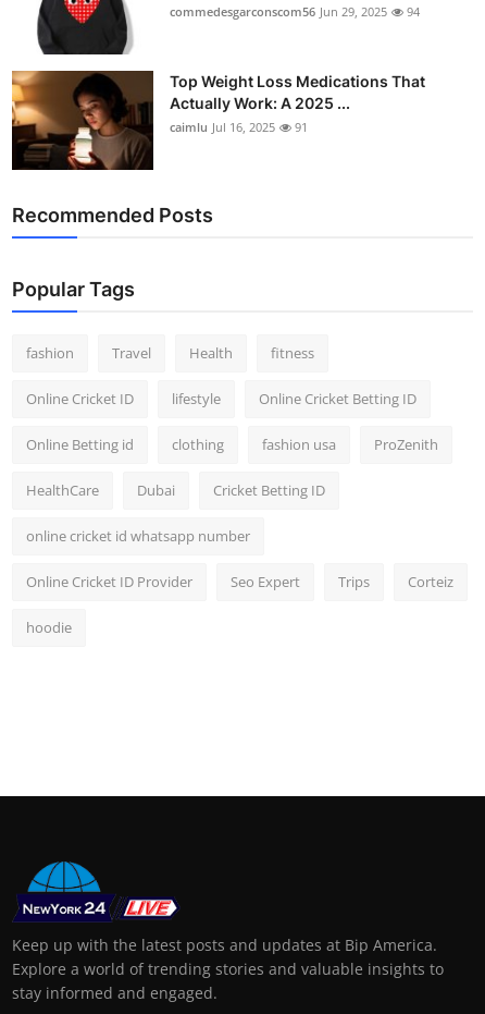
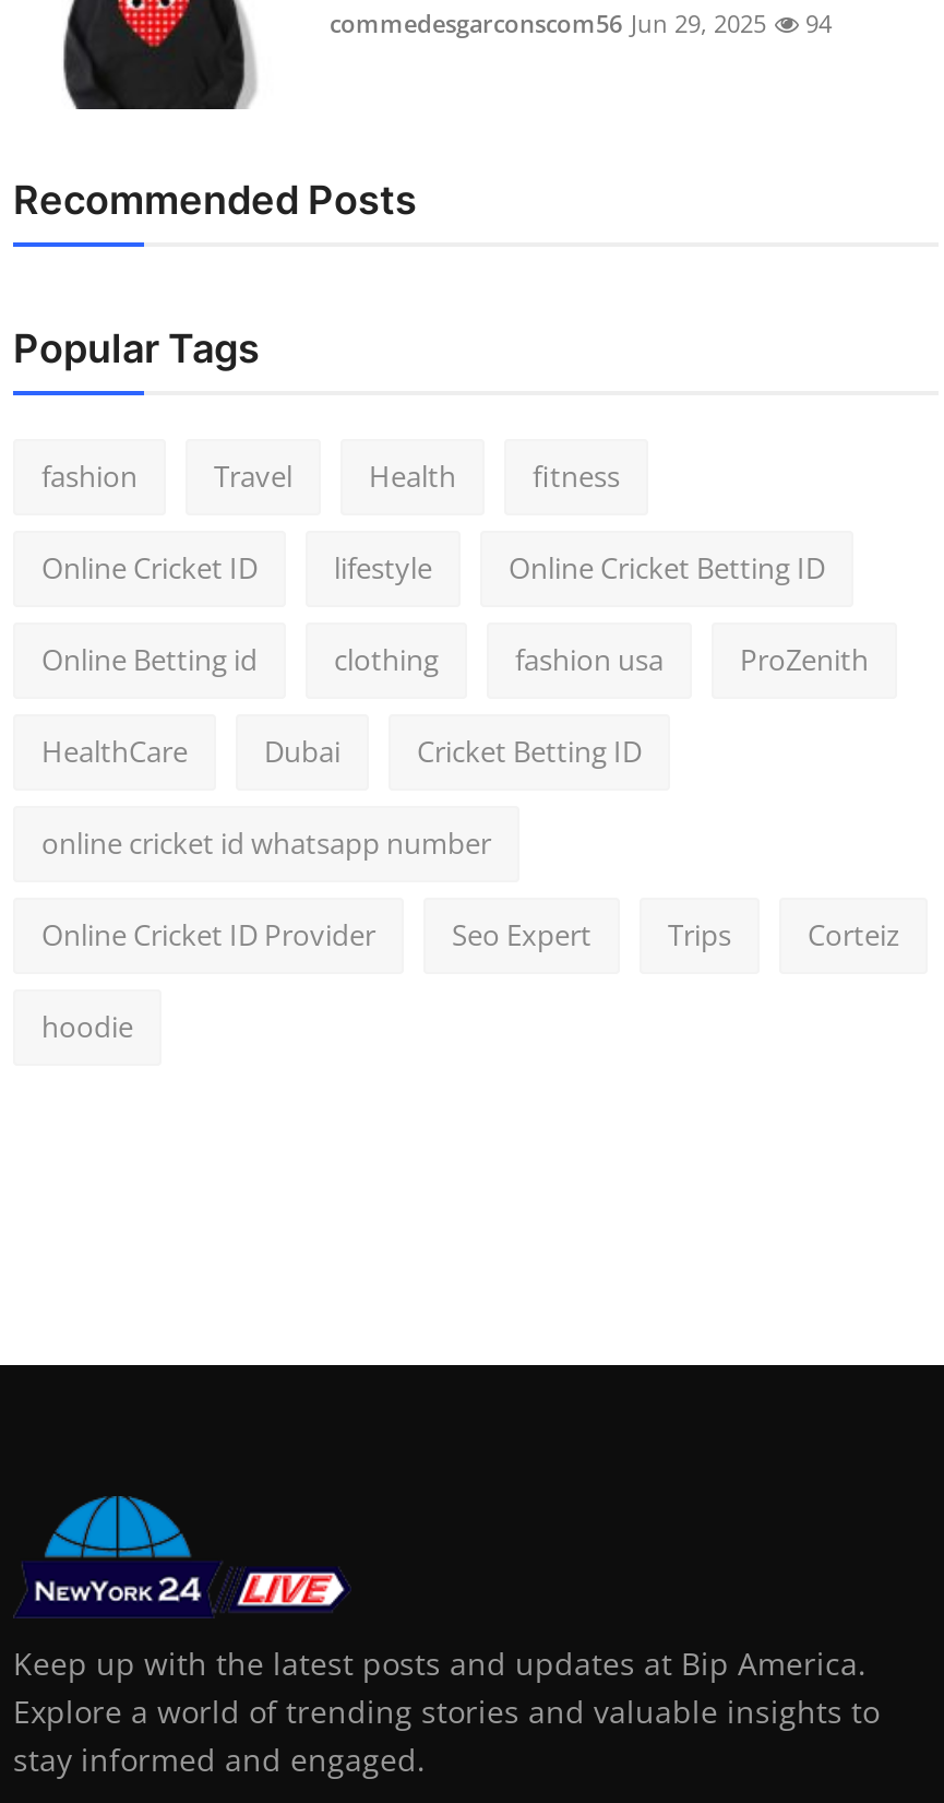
- [image]
- Top Weight Loss Medications That
- Actually Work: A 2025 ...
- caimlu Jul 16, 2025
- 91
